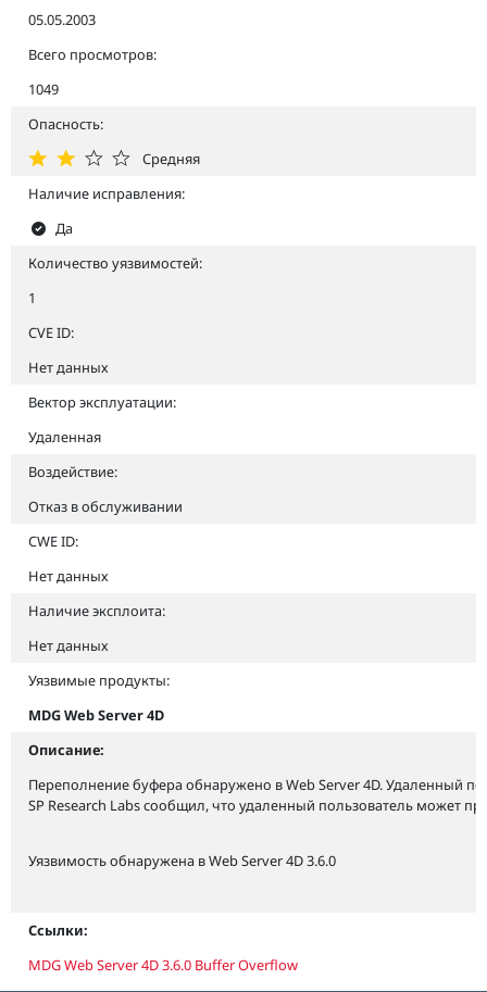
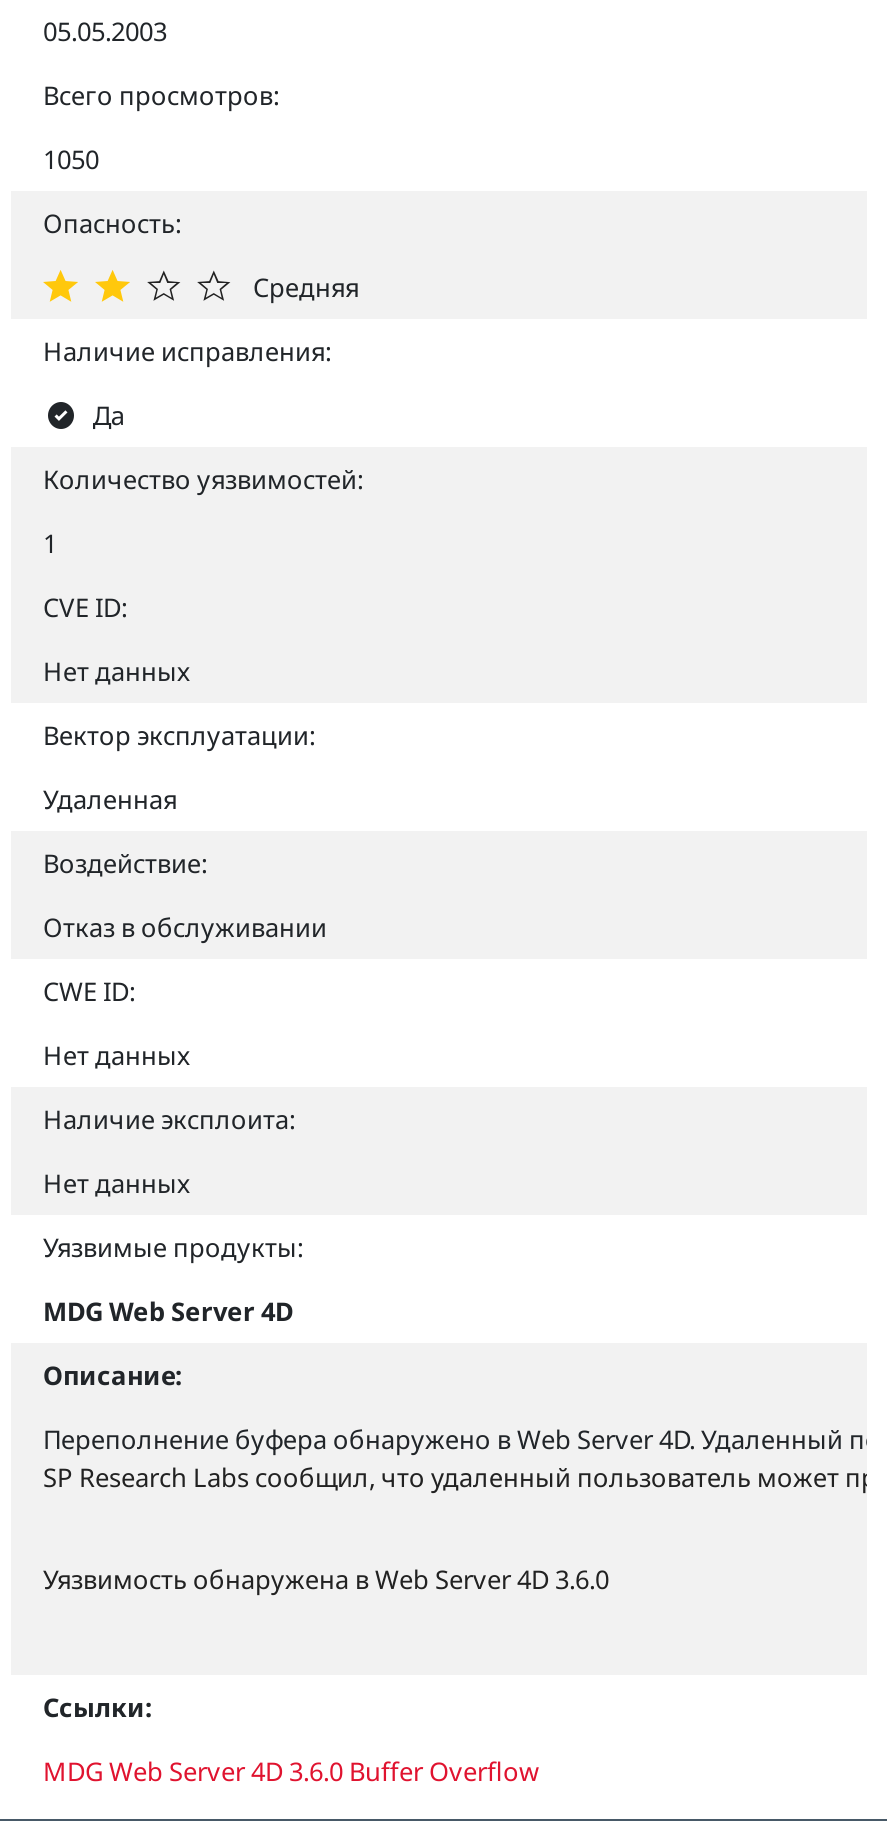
- 1049
+ 1050
